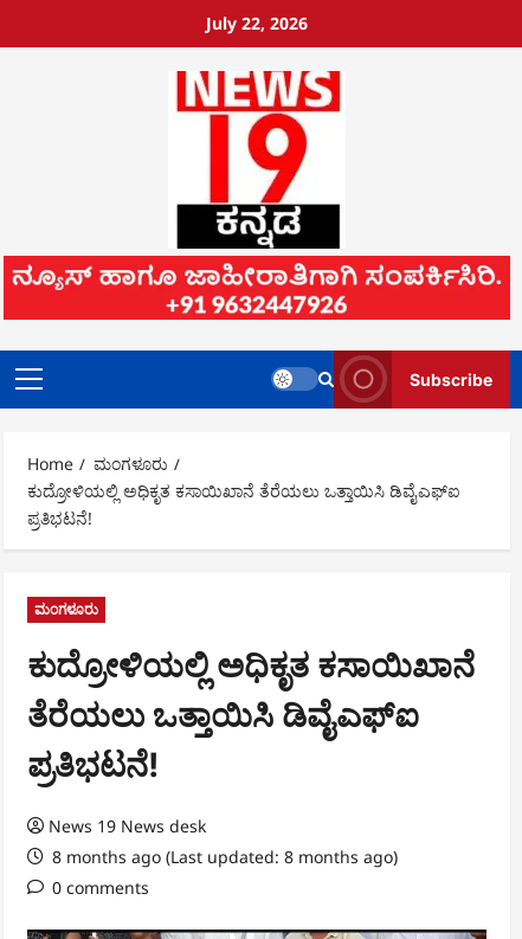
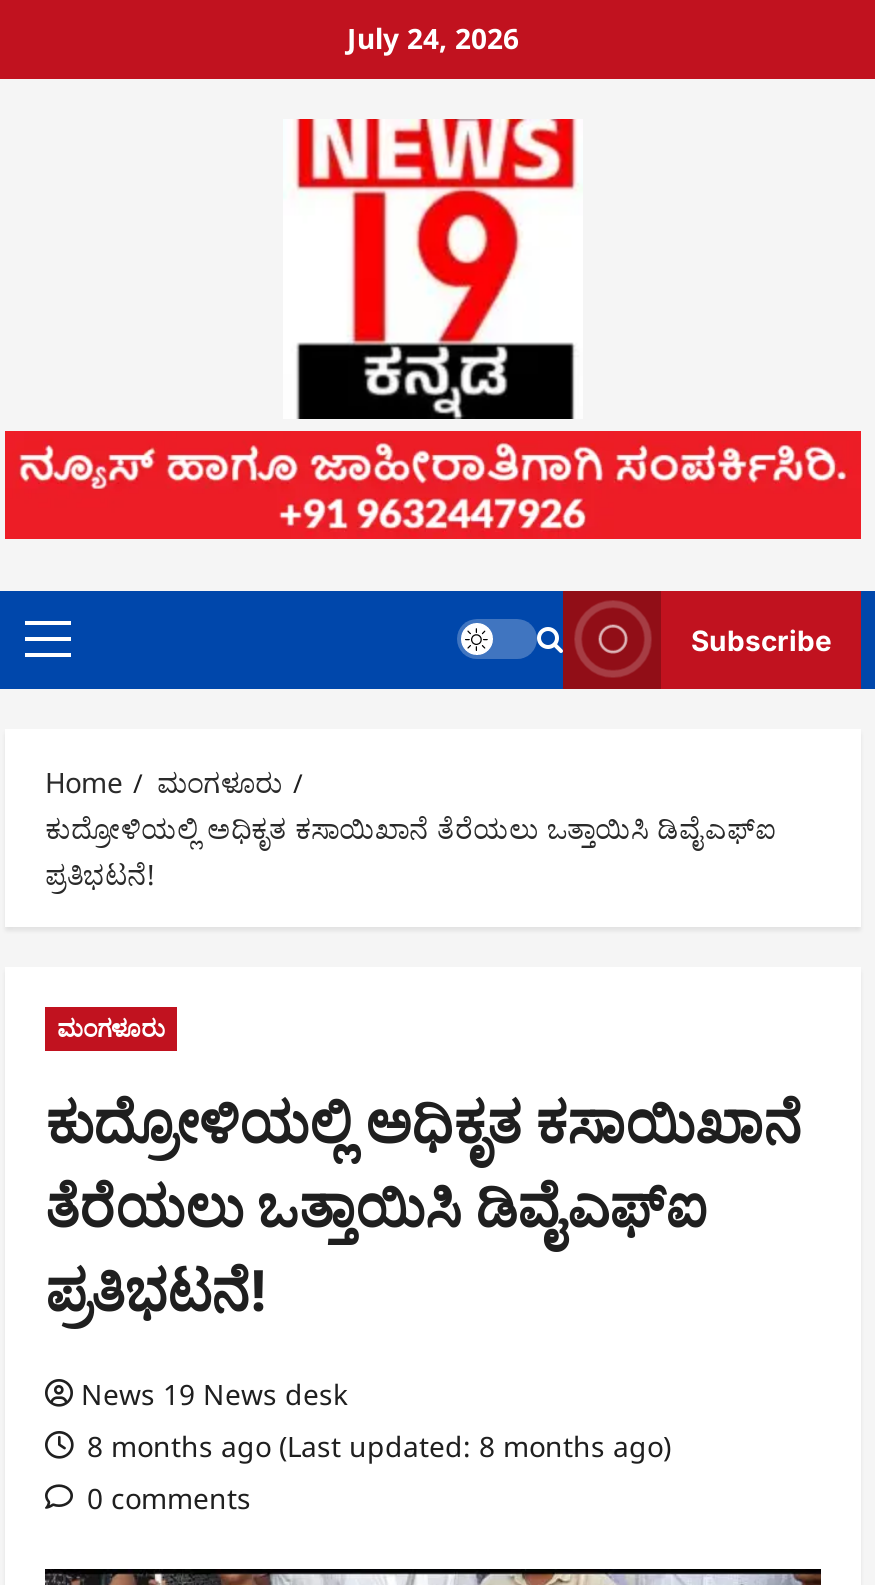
- July 22, 2026
+ July 24, 2026
